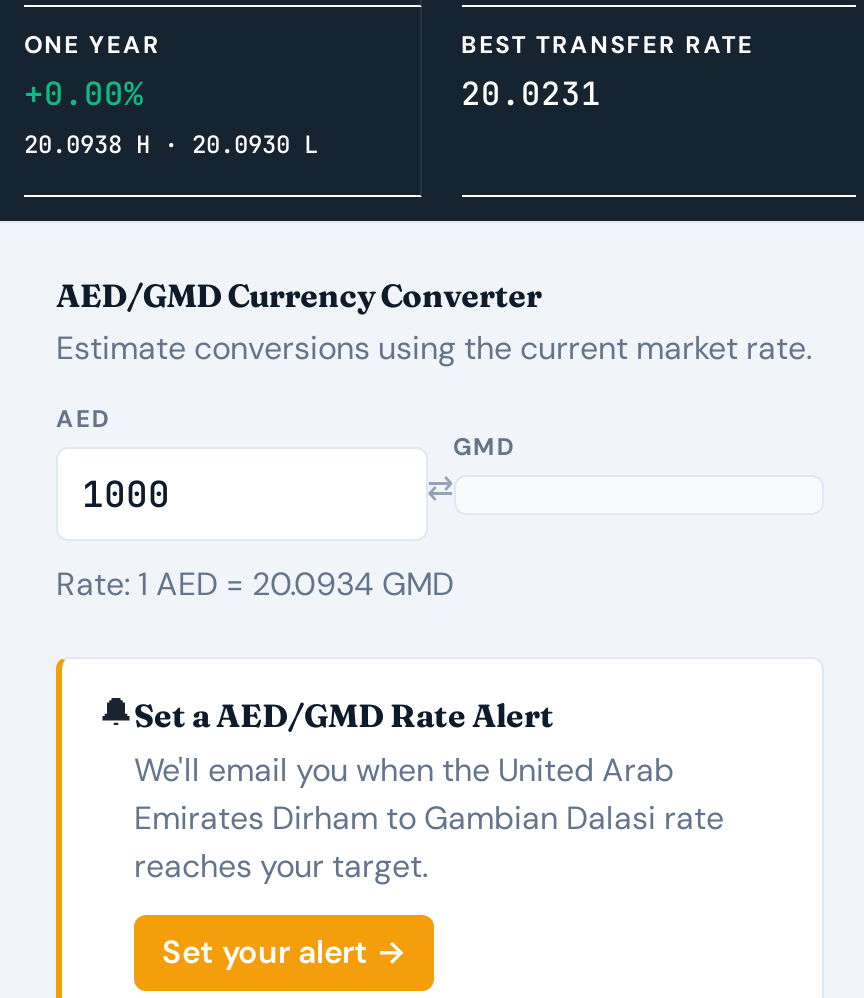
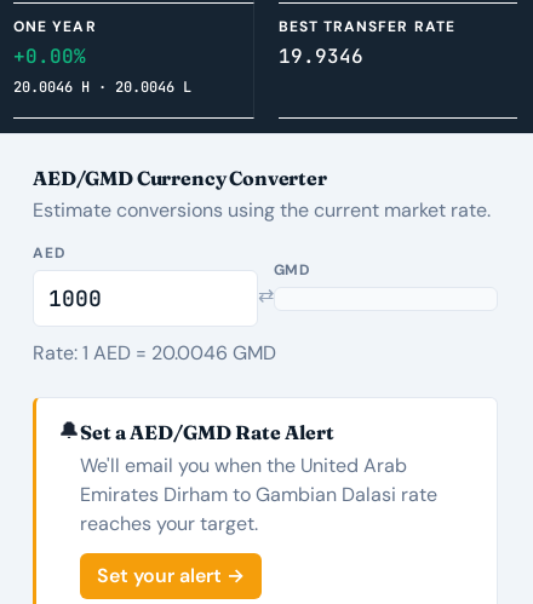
- 20.0231
+ 19.9346

- 20.0938 H · 20.0930 L
+ 20.0046 H · 20.0046 L

- Rate: 1 AED = 20.0934 GMD
+ Rate: 1 AED = 20.0046 GMD
